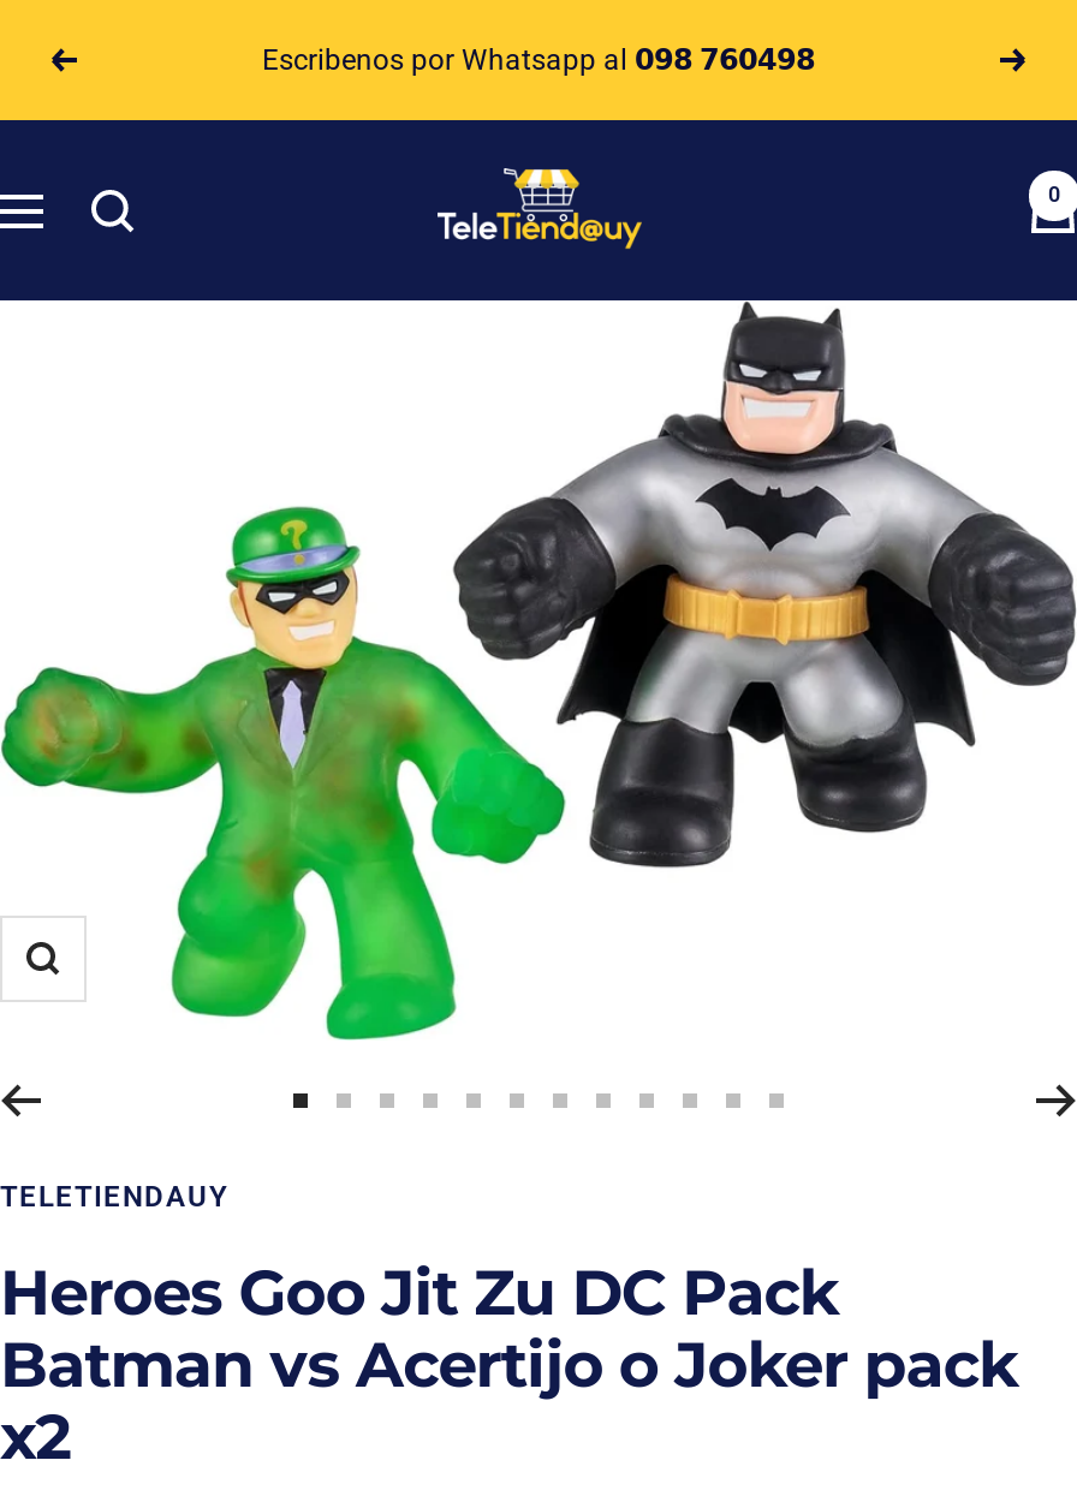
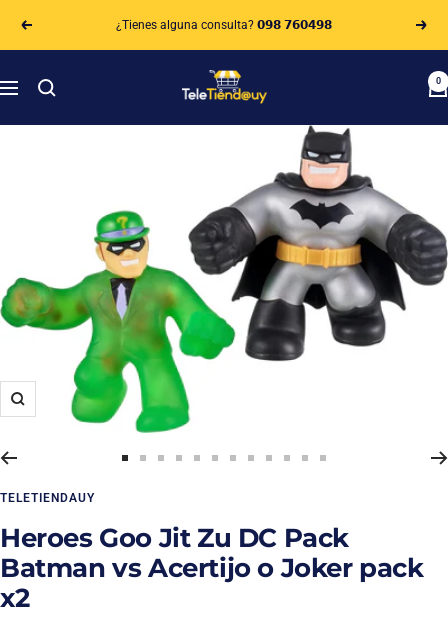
- Escribenos por Whatsapp al 𝟬𝟵𝟴 𝟳𝟲𝟬𝟰𝟵𝟴
+ ¿Tienes alguna consulta? 𝟬𝟵𝟴 𝟳𝟲𝟬𝟰𝟵𝟴
